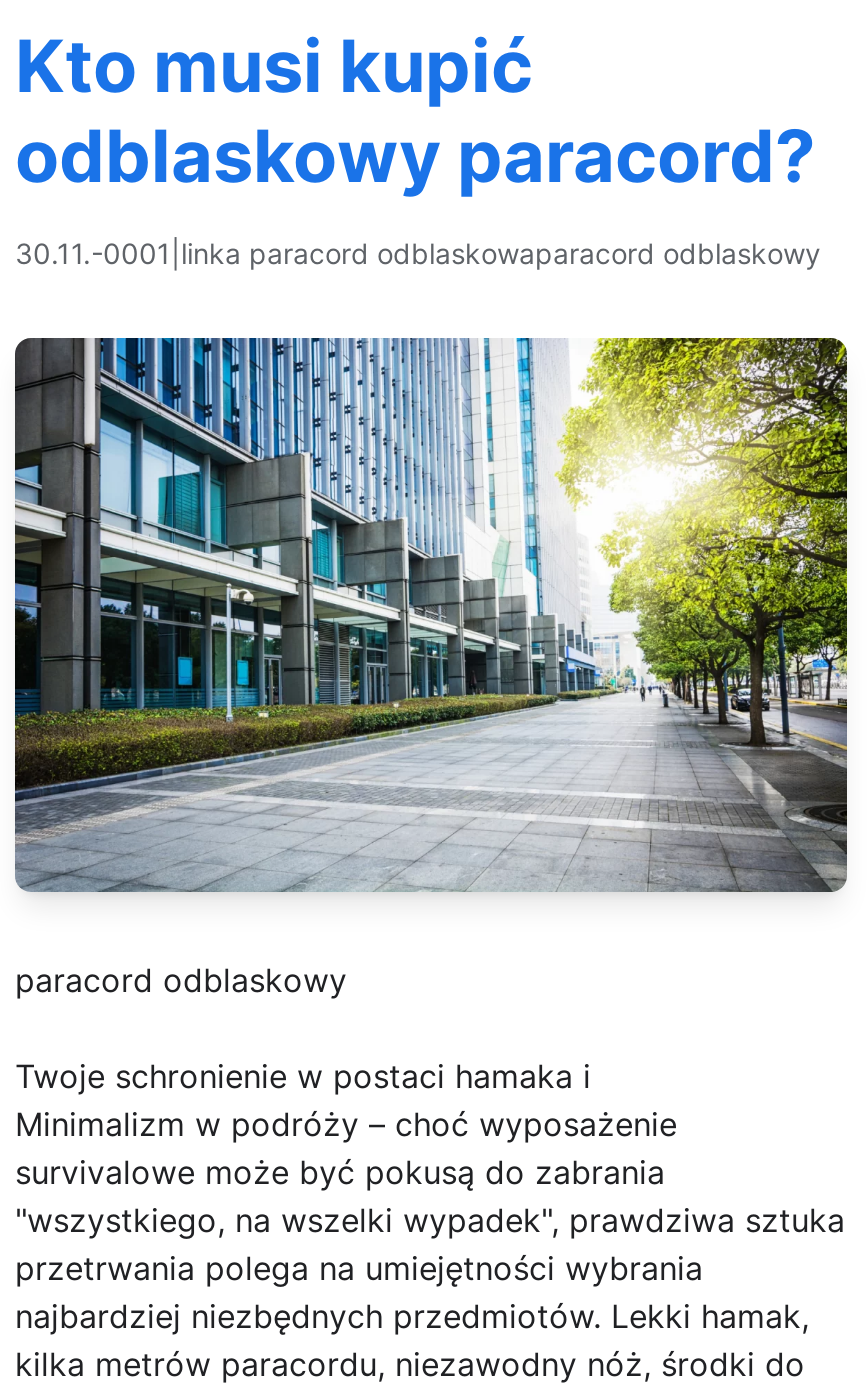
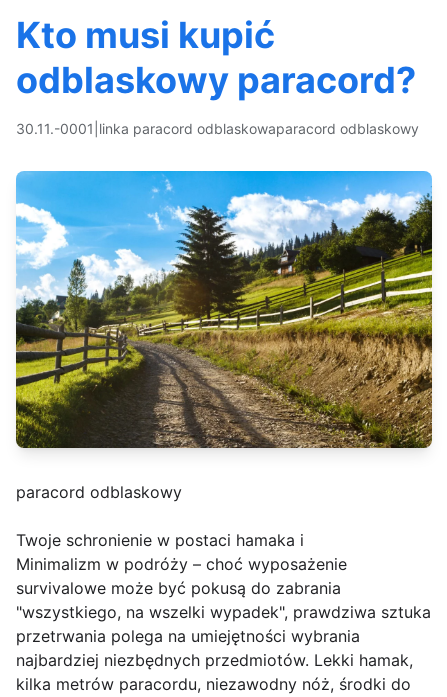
- [image]
+ [image]
